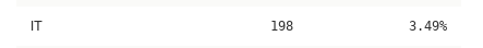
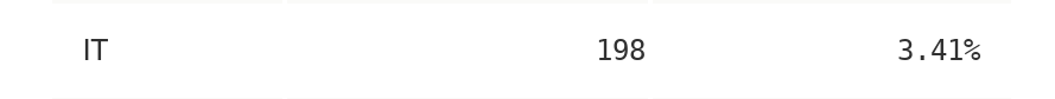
- 3.49%
+ 3.41%
